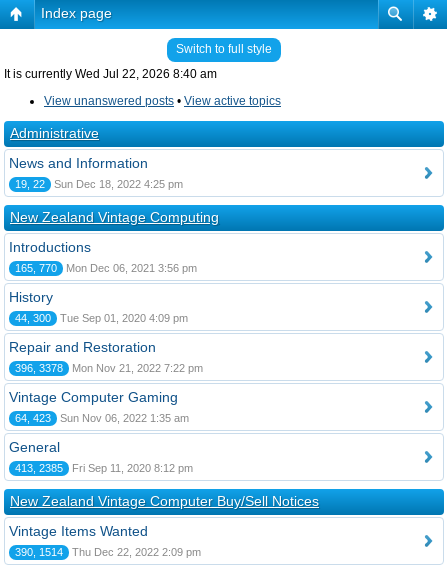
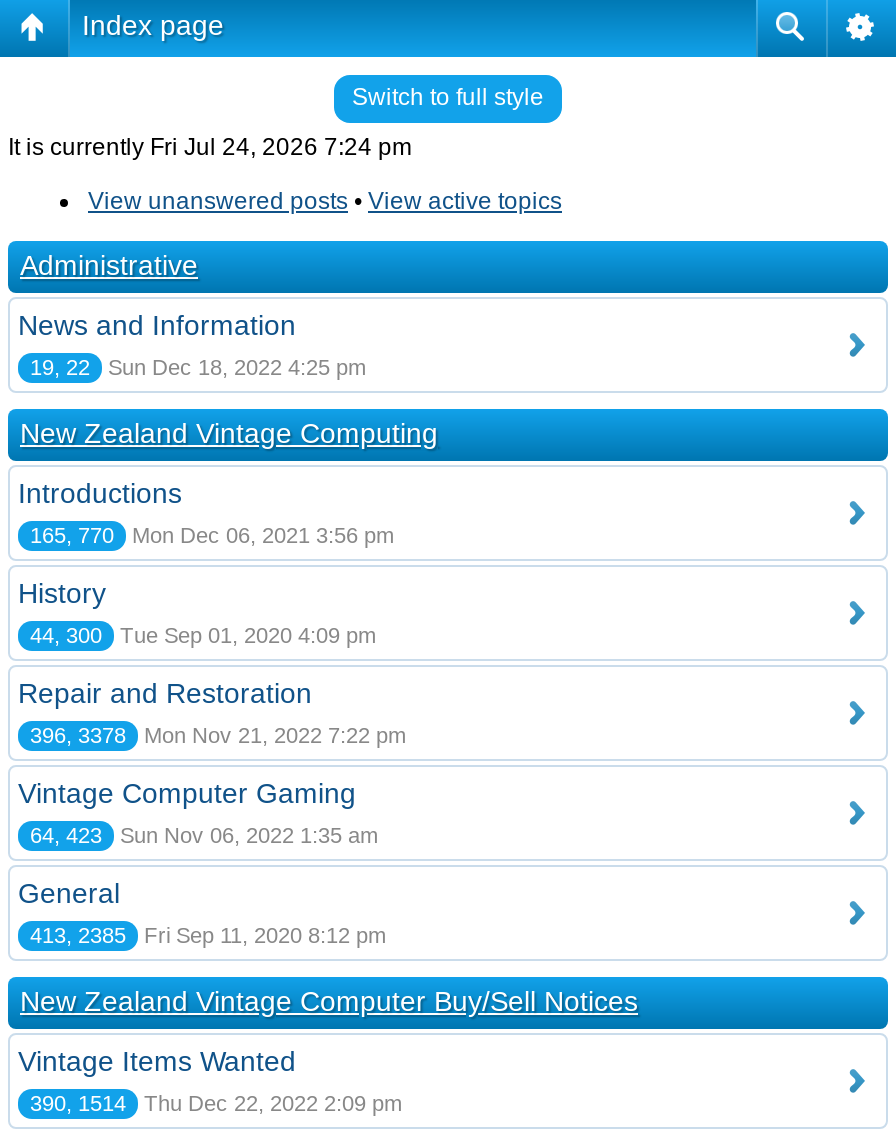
- It is currently Wed Jul 22, 2026 8:40 am
+ It is currently Fri Jul 24, 2026 7:24 pm
